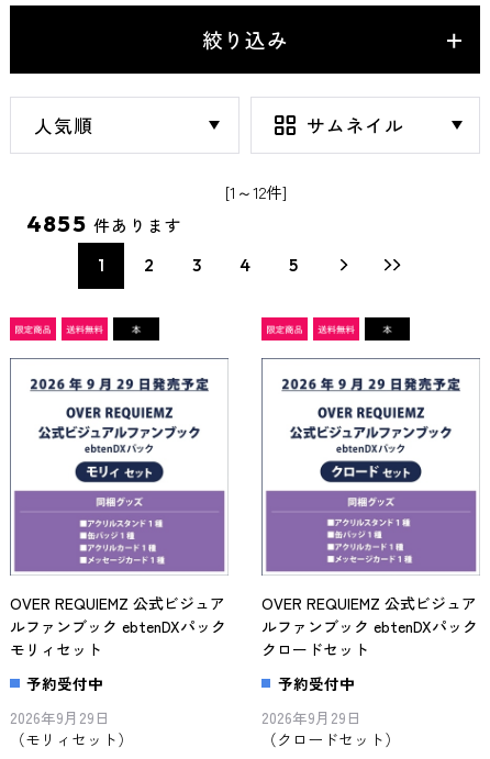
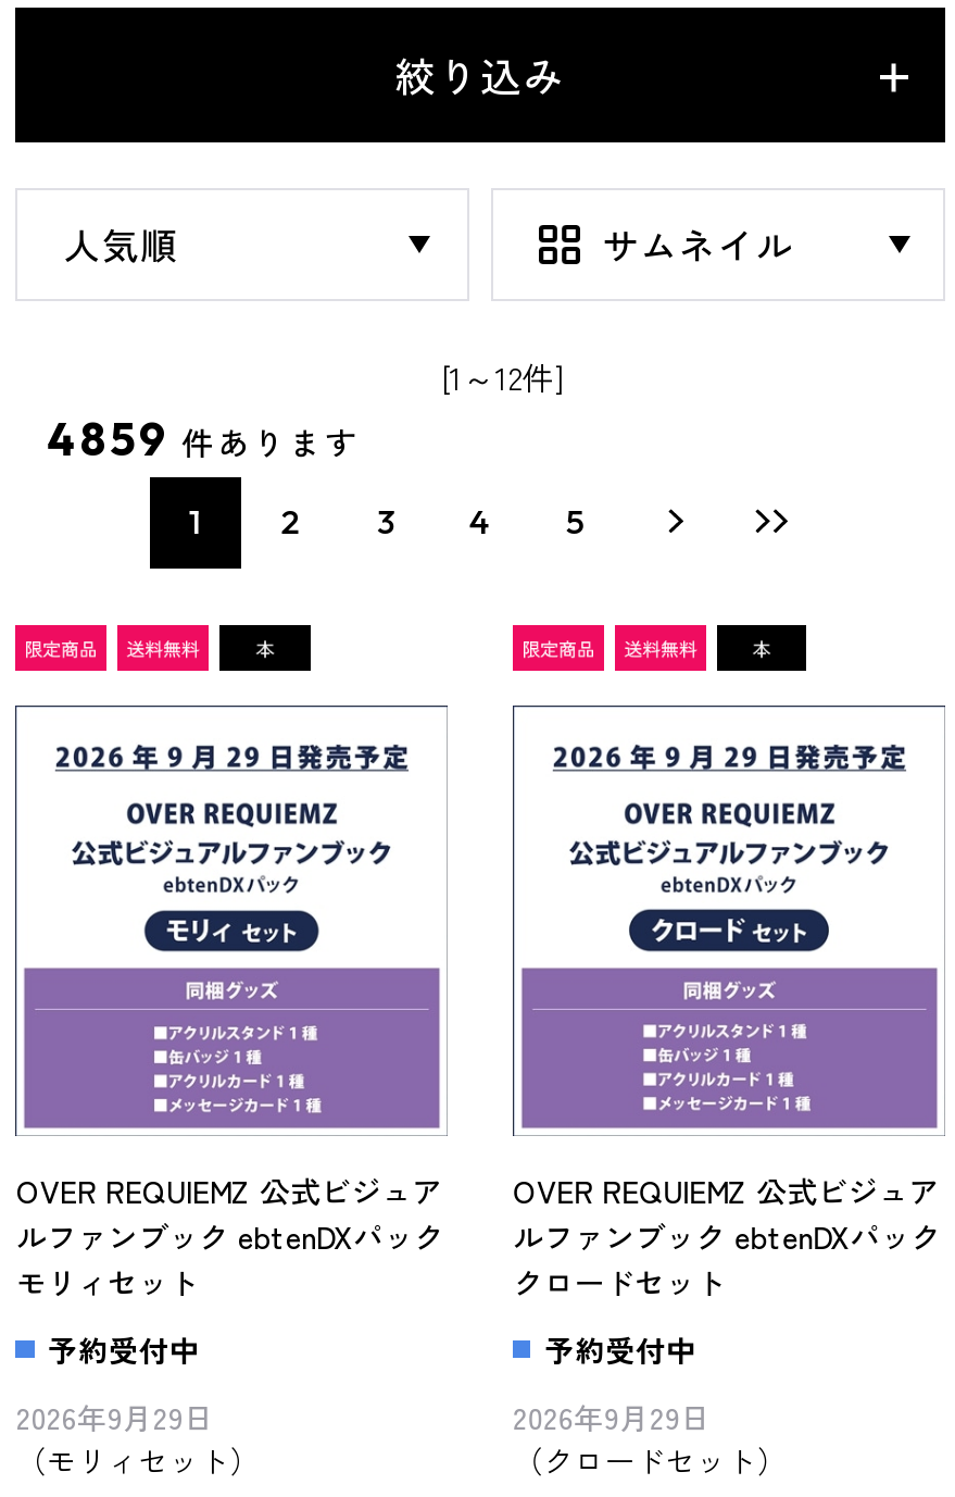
- 4855 件あります
+ 4859 件あります
